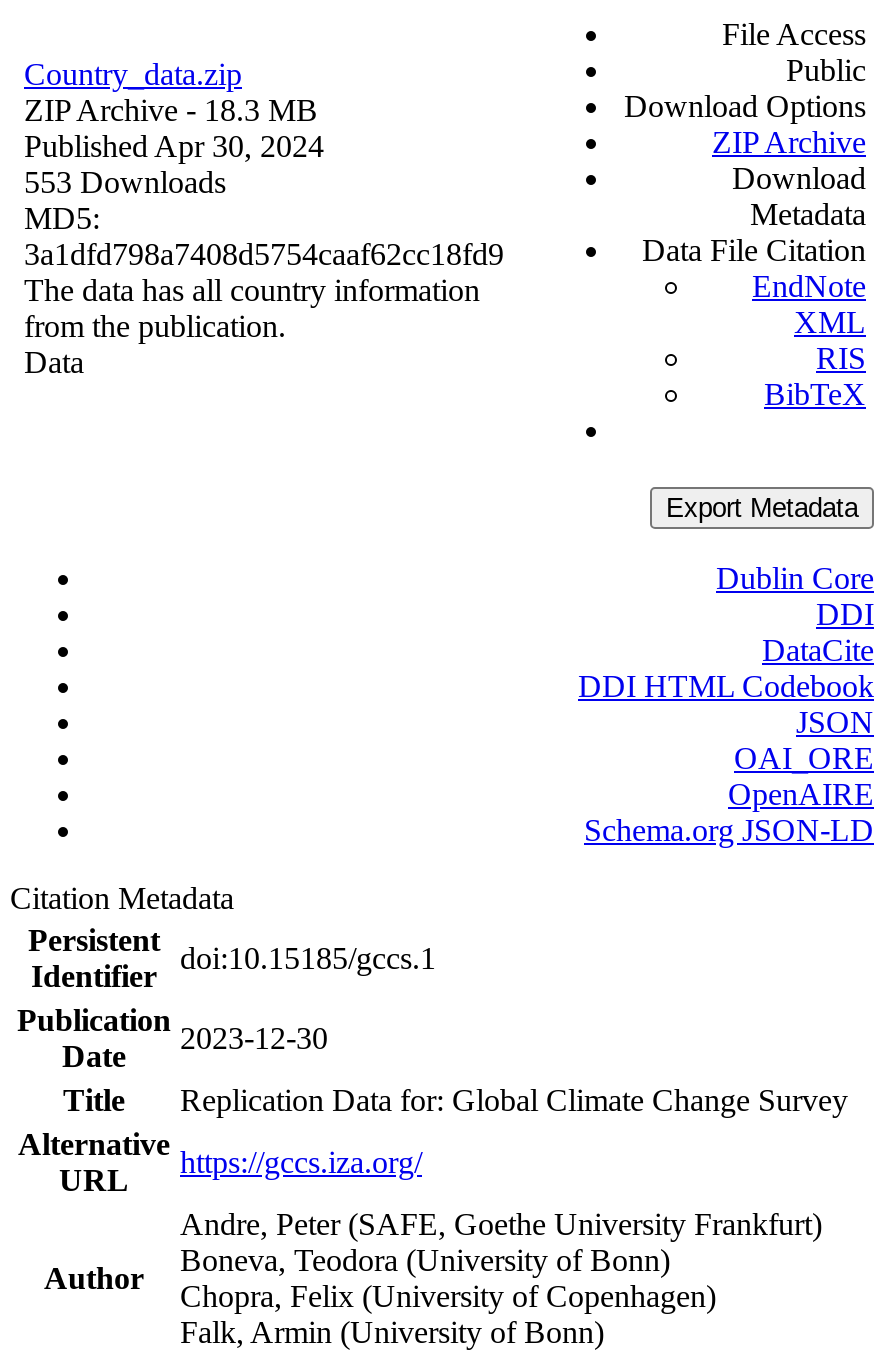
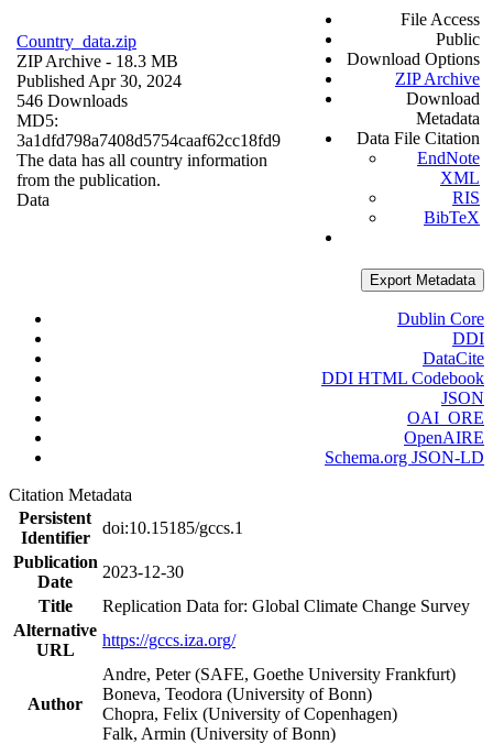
- 553 Downloads
+ 546 Downloads
